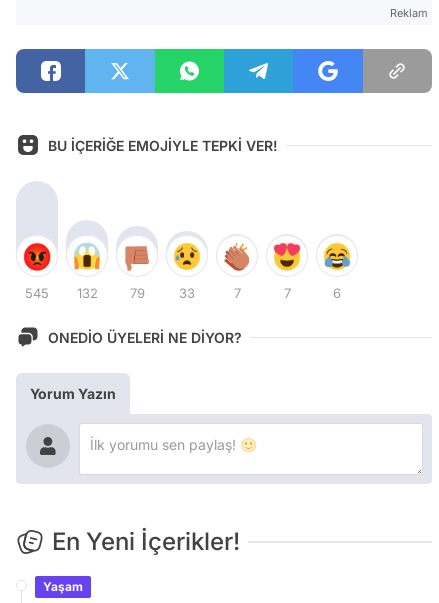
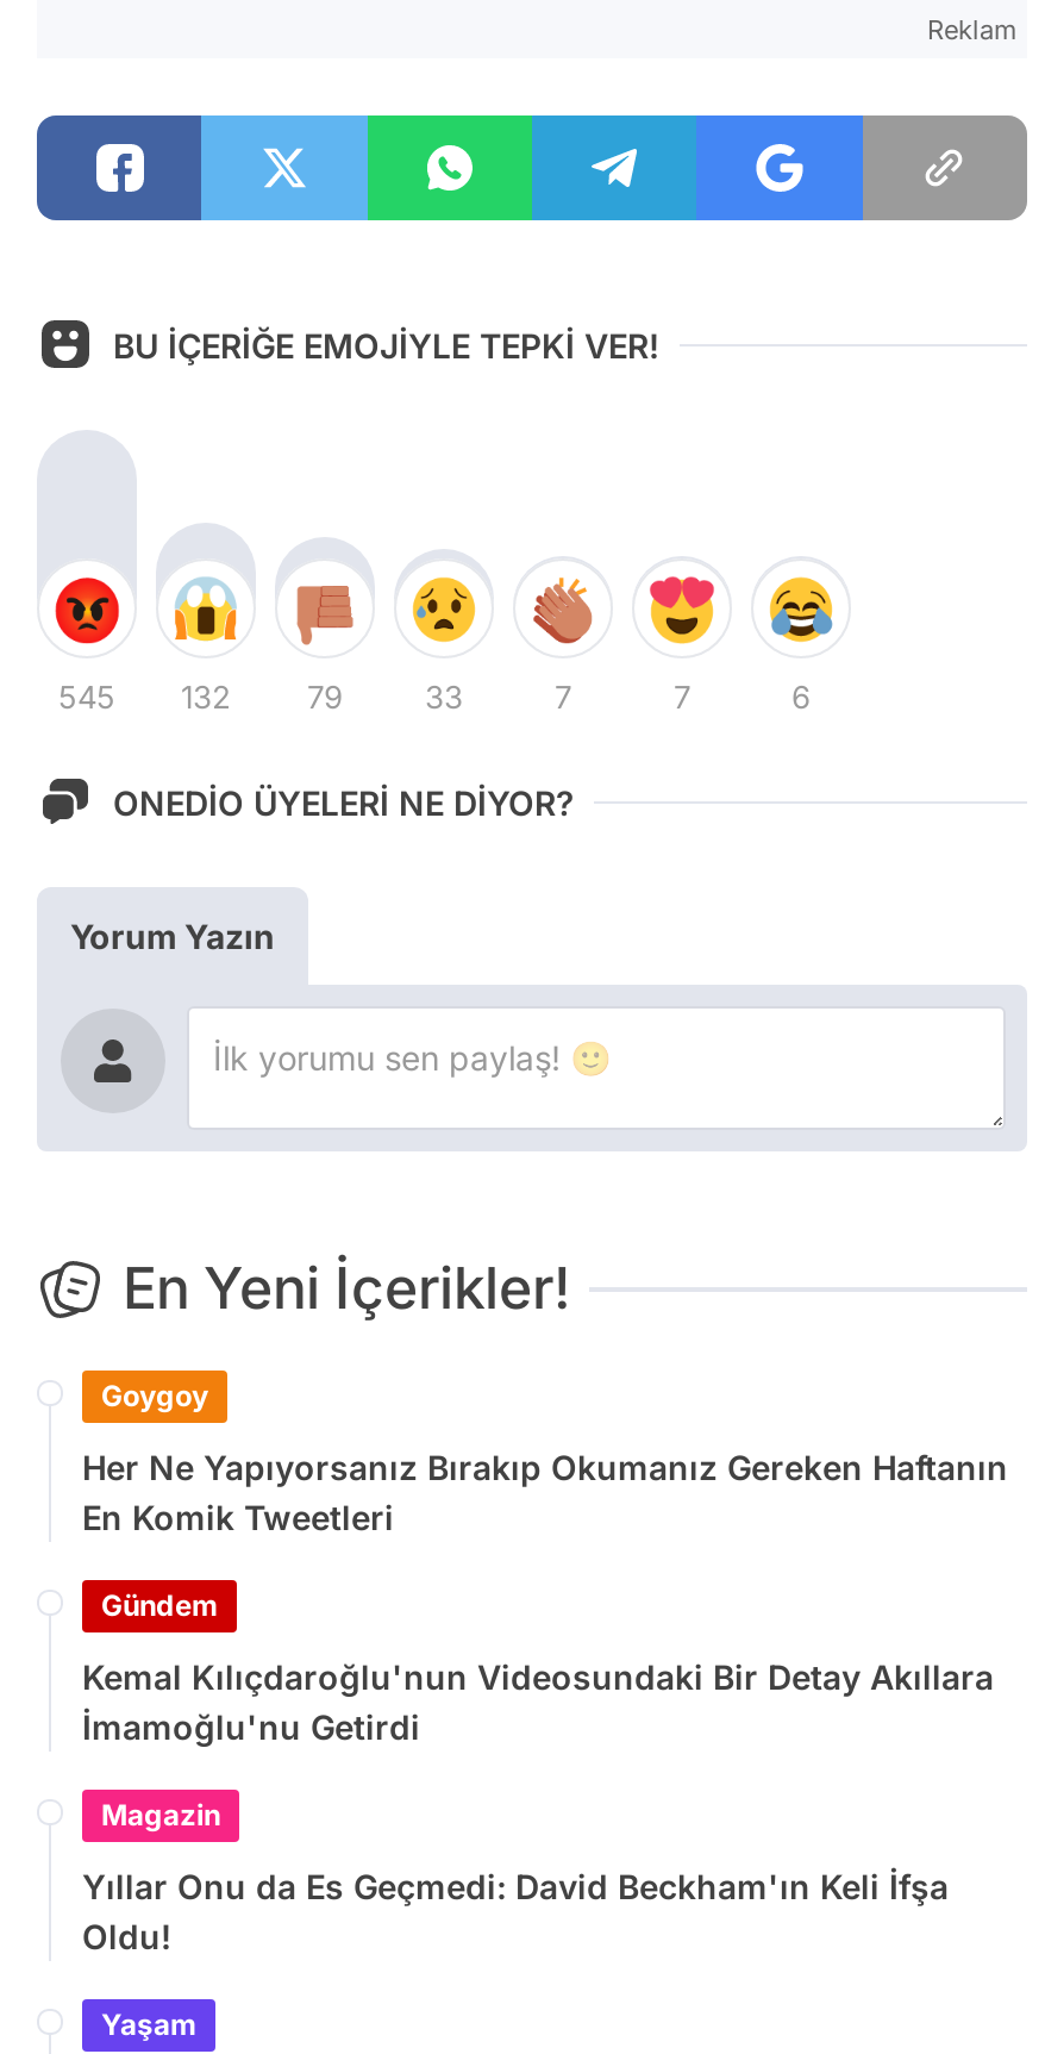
+ Goygoy
+ Her Ne Yapıyorsanız Bırakıp Okumanız Gereken Haftanın
+ En Komik Tweetleri
+ Gündem
+ Kemal Kılıçdaroğlu'nun Videosundaki Bir Detay Akıllara
+ İmamoğlu'nu Getirdi
+ Magazin
+ Yıllar Onu da Es Geçmedi: David Beckham'ın Keli İfşa
+ Oldu!
